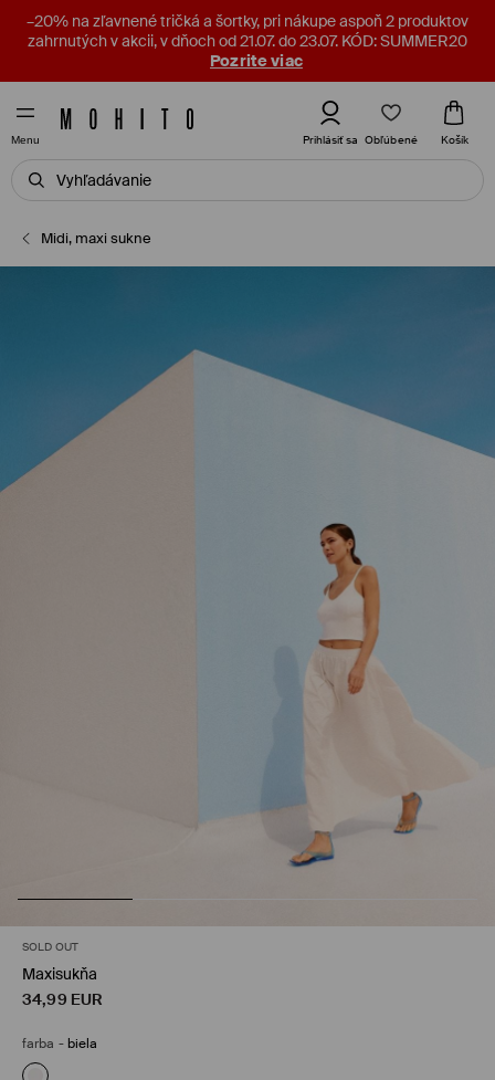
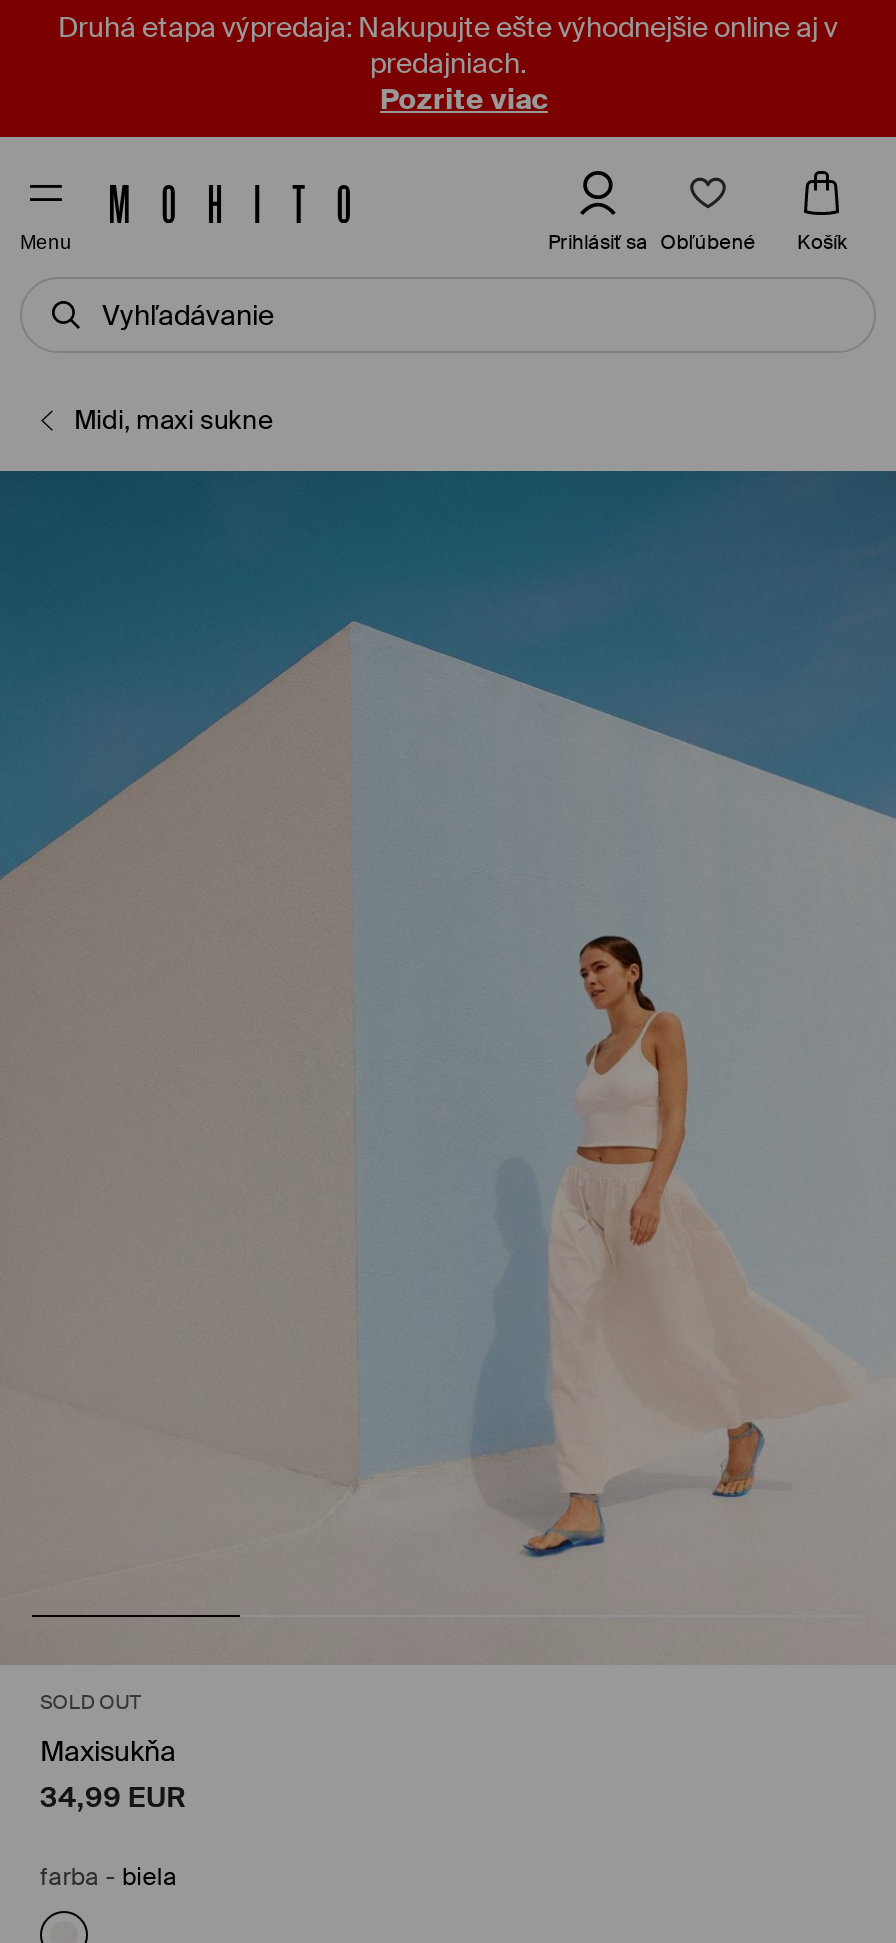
- –20% na zľavnené tričká a šortky, pri nákupe aspoň 2 produktov
- zahrnutých v akcii, v dňoch od 21.07. do 23.07. KÓD: SUMMER20
+ Druhá etapa výpredaja: Nakupujte ešte výhodnejšie online aj v
+ predajniach.
